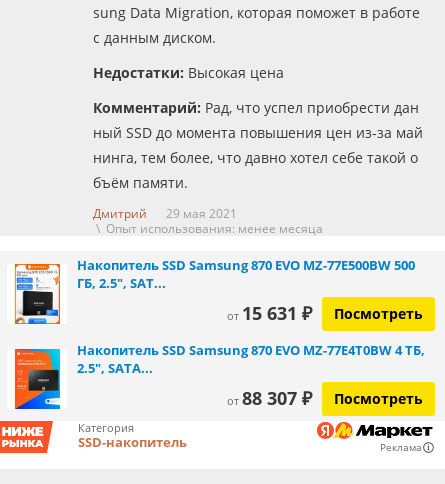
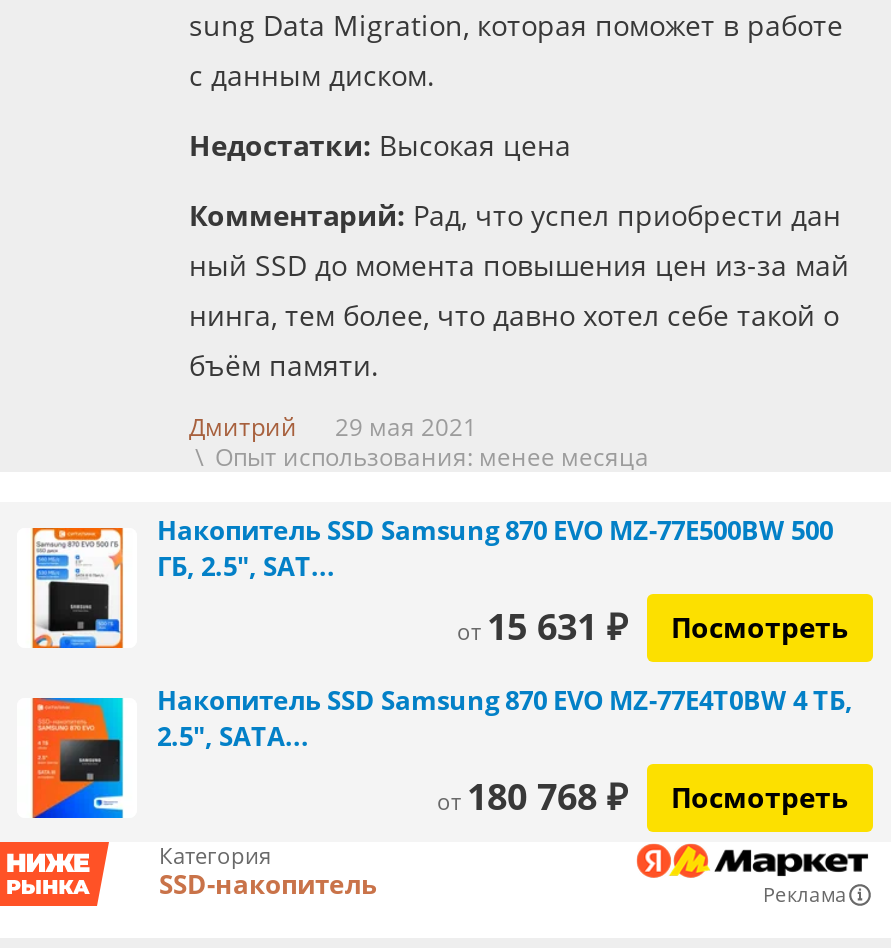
- от88 307 ₽ Посмотреть
+ от180 768 ₽ Посмотреть
